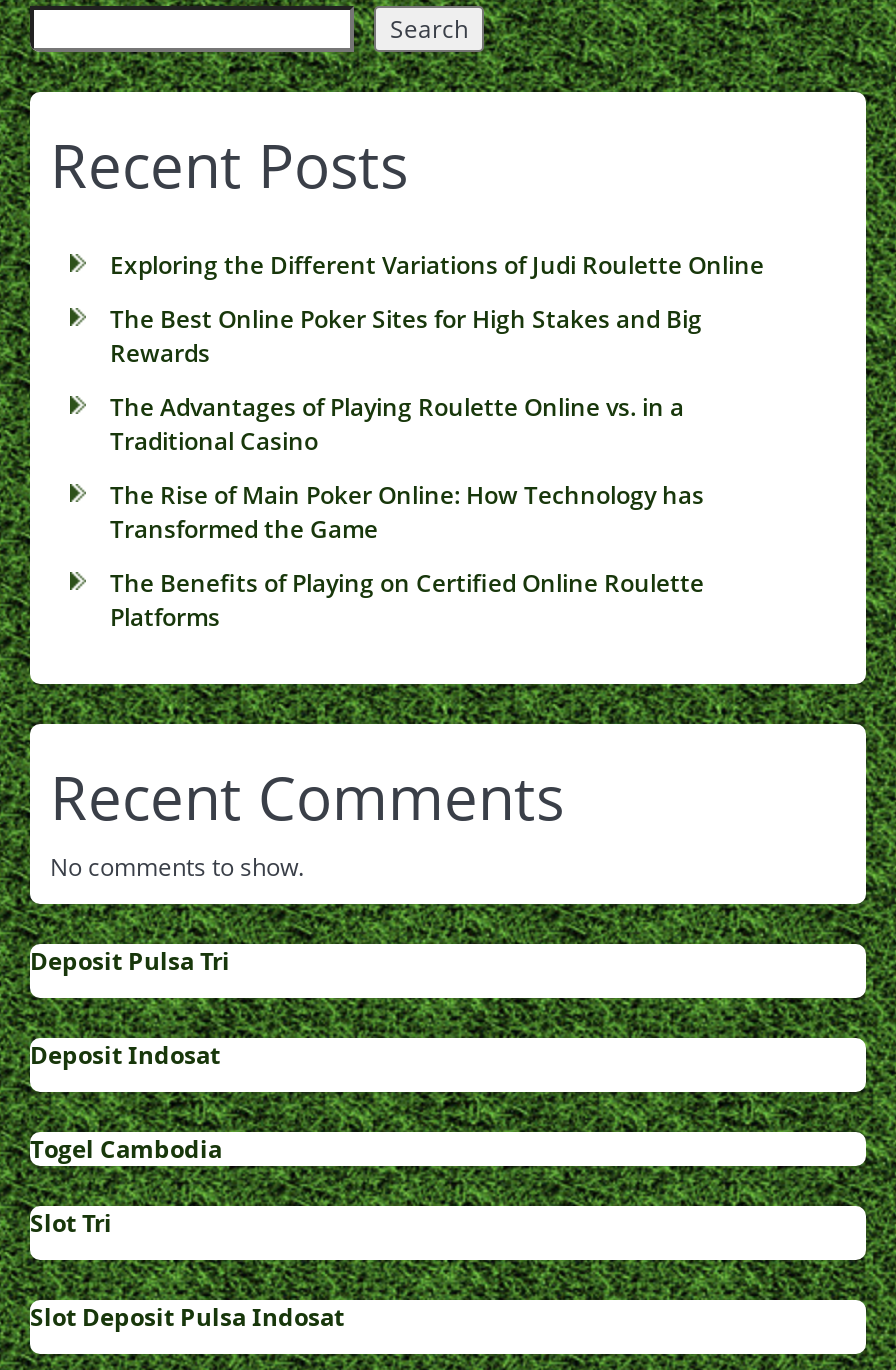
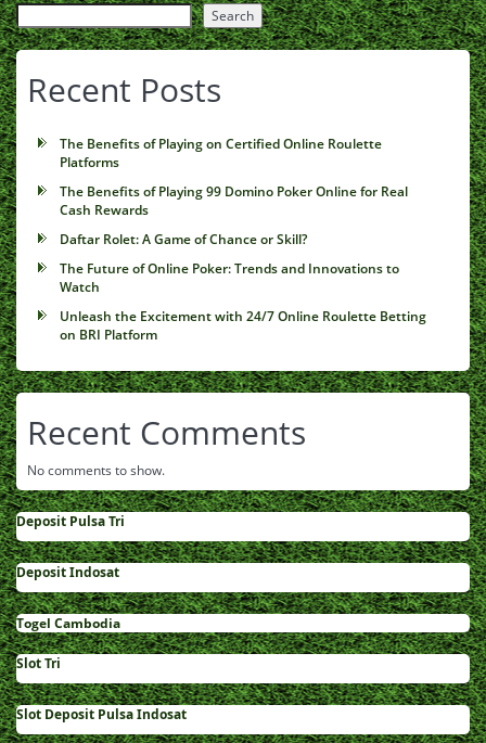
- Exploring the Different Variations of Judi Roulette Online
- The Best Online Poker Sites for High Stakes and Big
- Rewards
- The Advantages of Playing Roulette Online vs. in a
- Traditional Casino
- The Rise of Main Poker Online: How Technology has
- Transformed the Game

moved up: The Benefits of Playing on Certified Online Roulette | Platforms

+ The Benefits of Playing 99 Domino Poker Online for Real
+ Cash Rewards
+ Daftar Rolet: A Game of Chance or Skill?
+ The Future of Online Poker: Trends and Innovations to
+ Watch
+ Unleash the Excitement with 24/7 Online Roulette Betting
+ on BRI Platform
